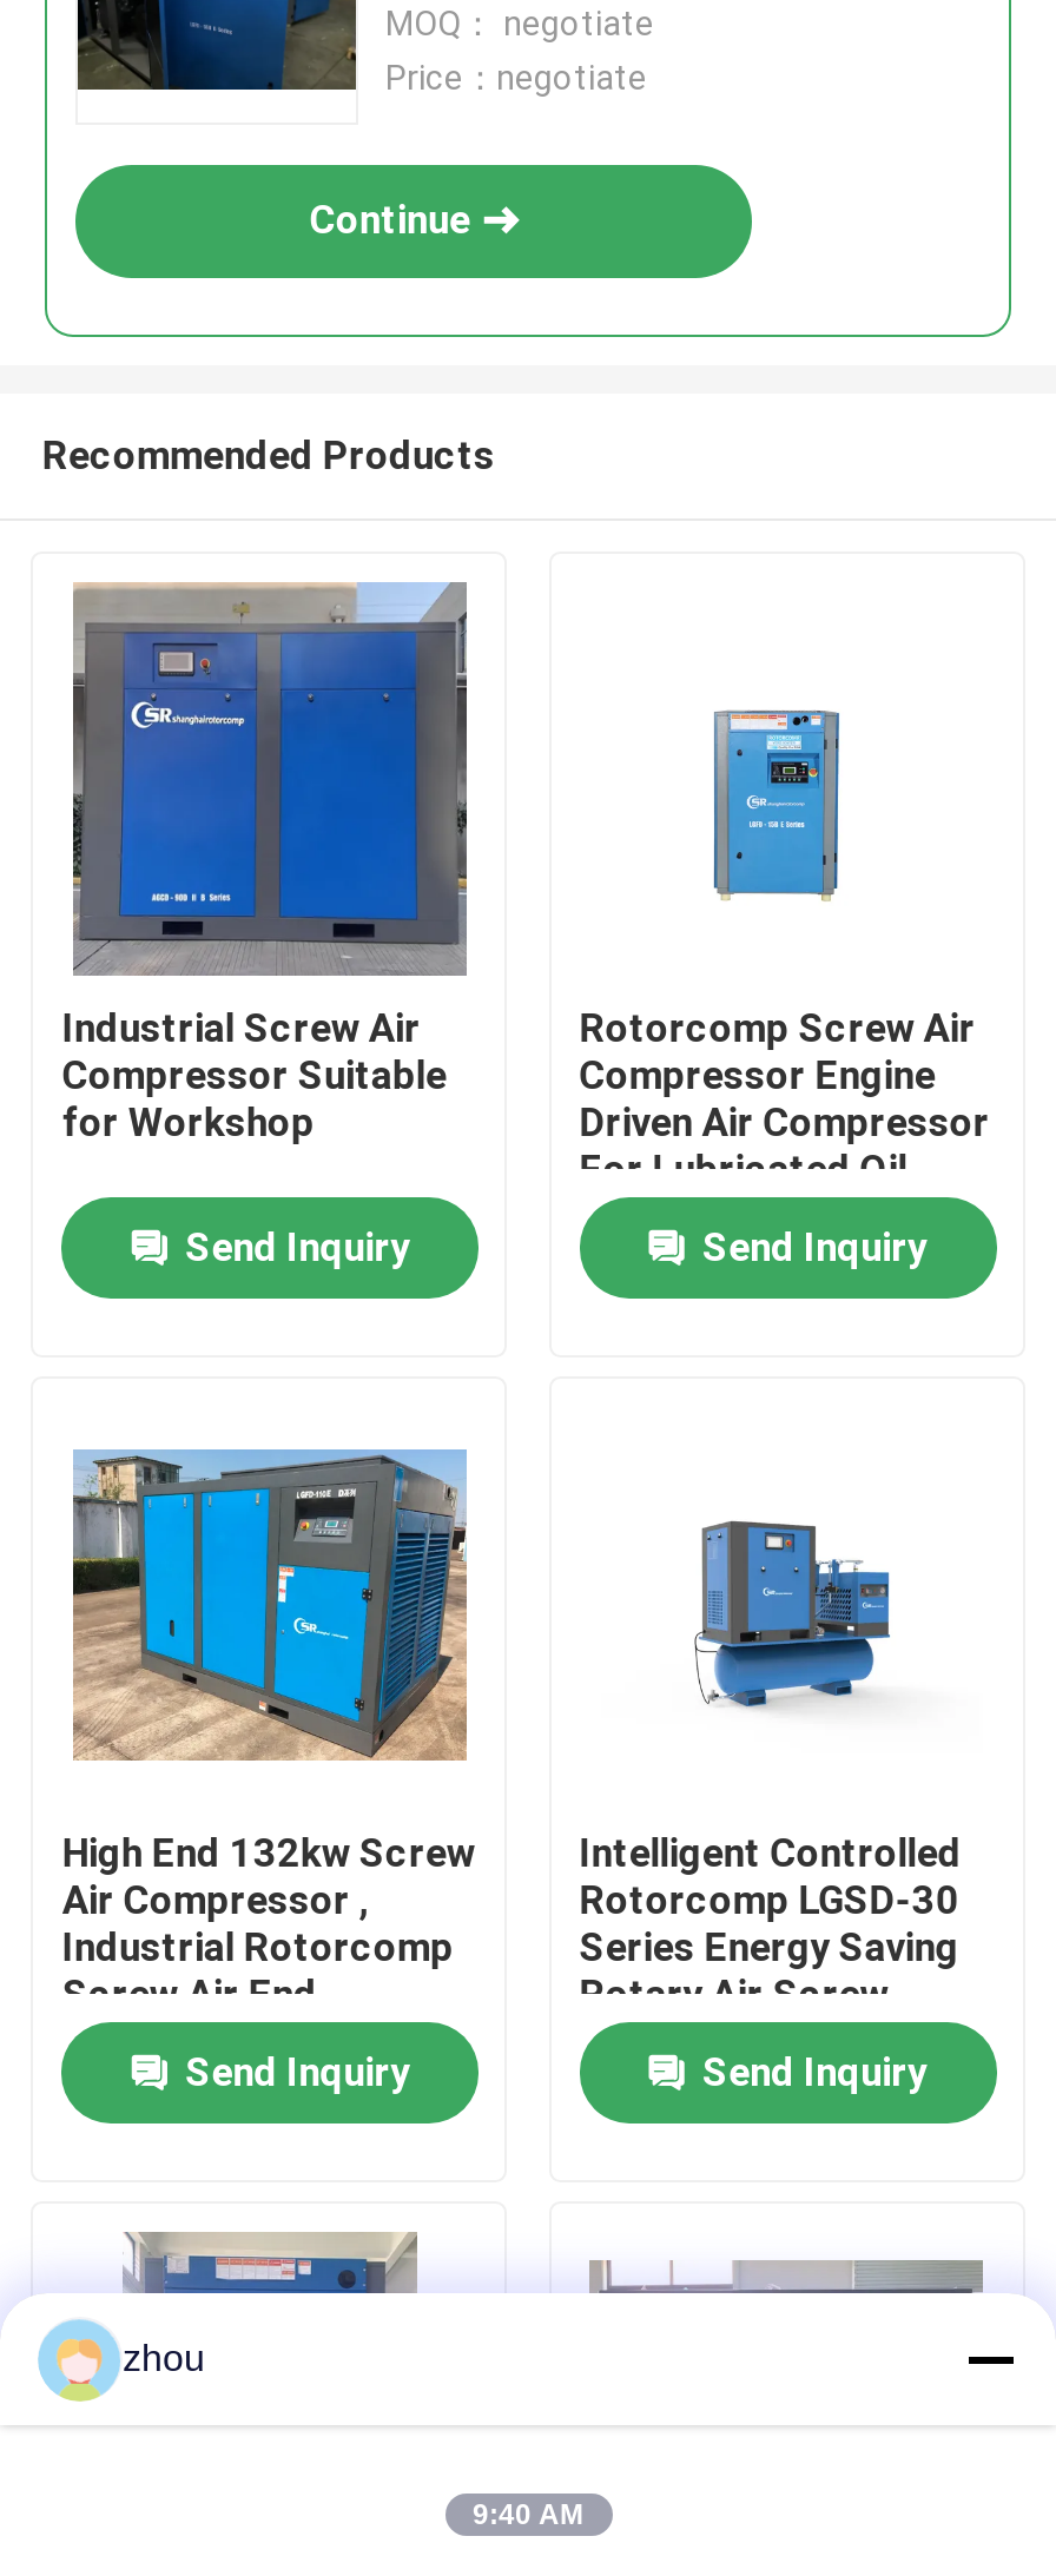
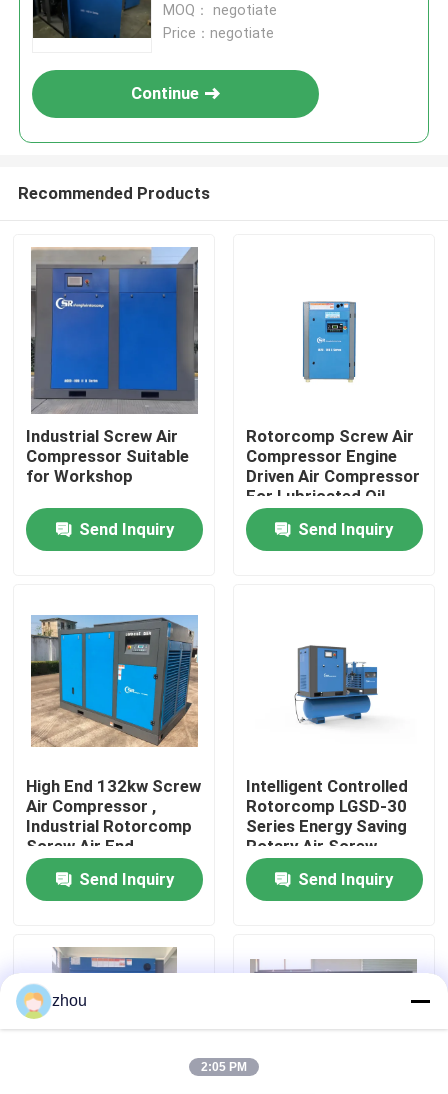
- 9:40 AM
+ 2:05 PM
